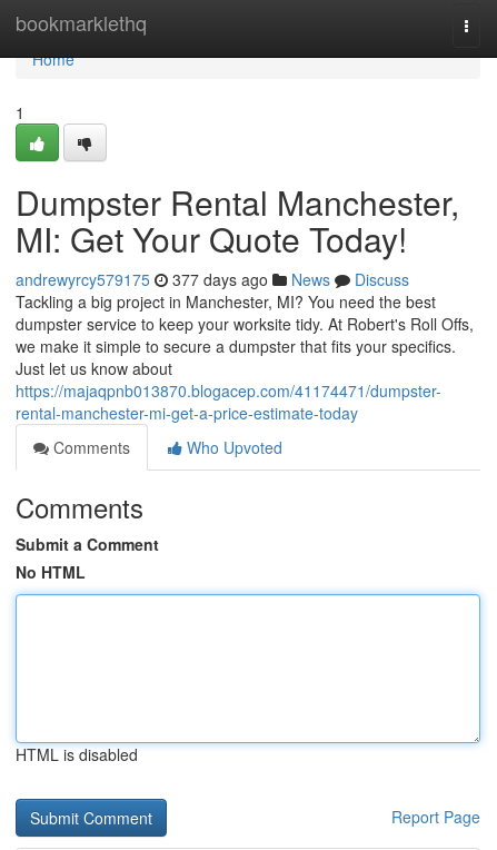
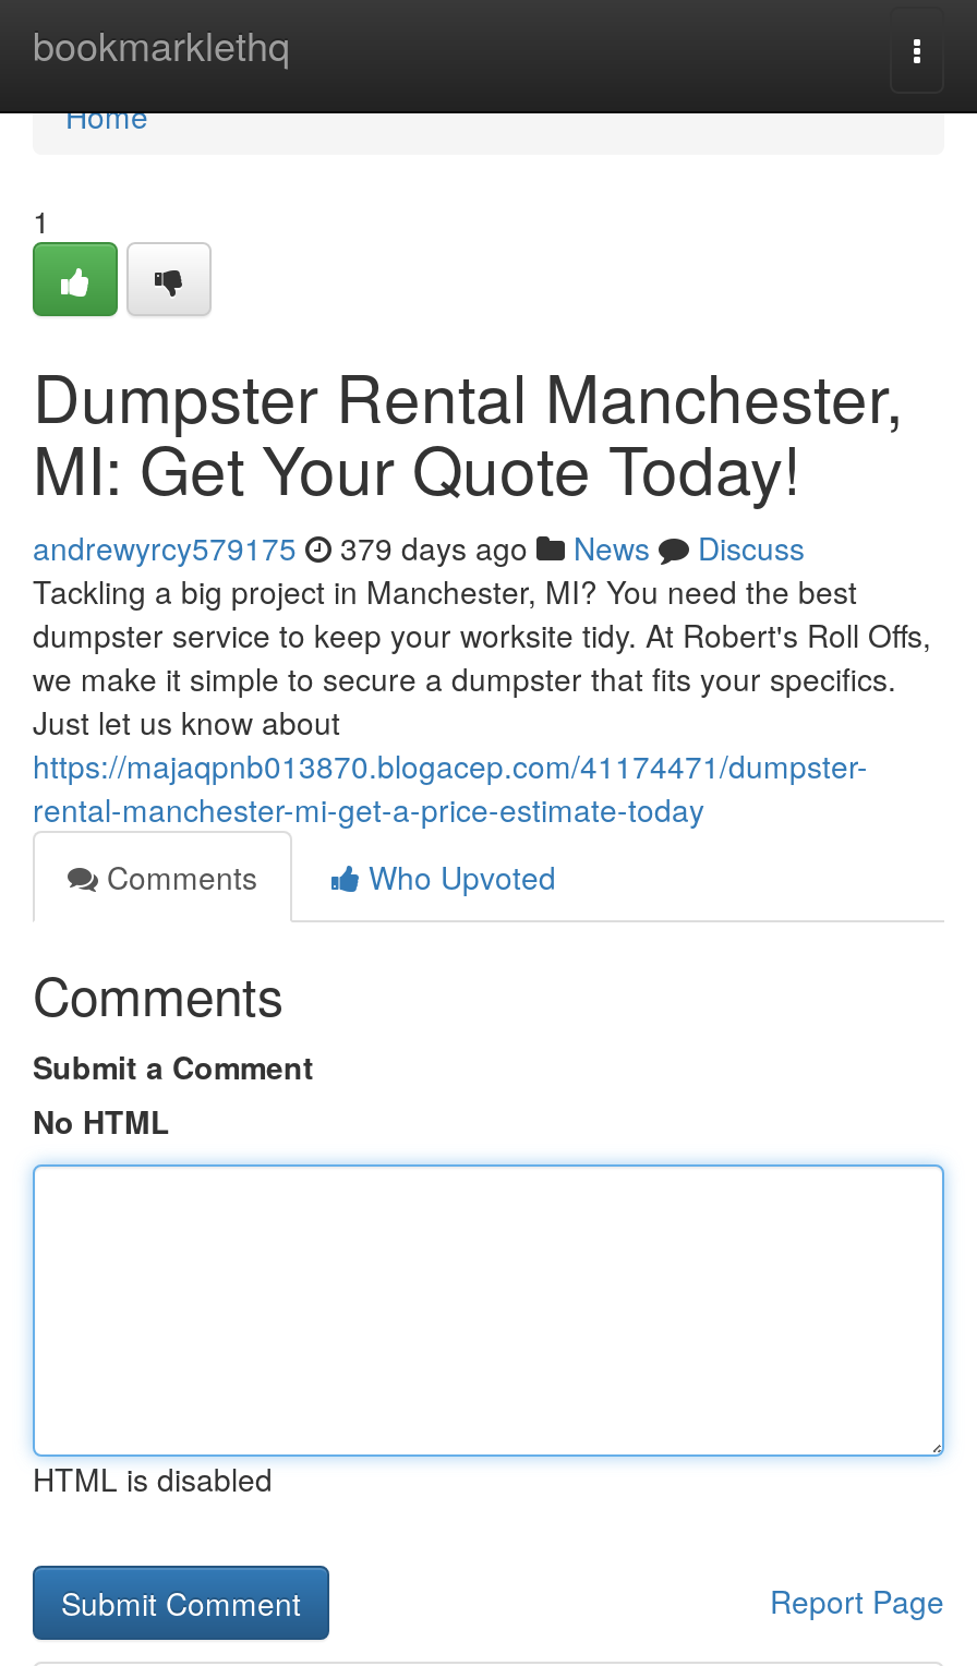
- andrewyrcy579175 377 days ago News Discuss
+ andrewyrcy579175 379 days ago News Discuss
